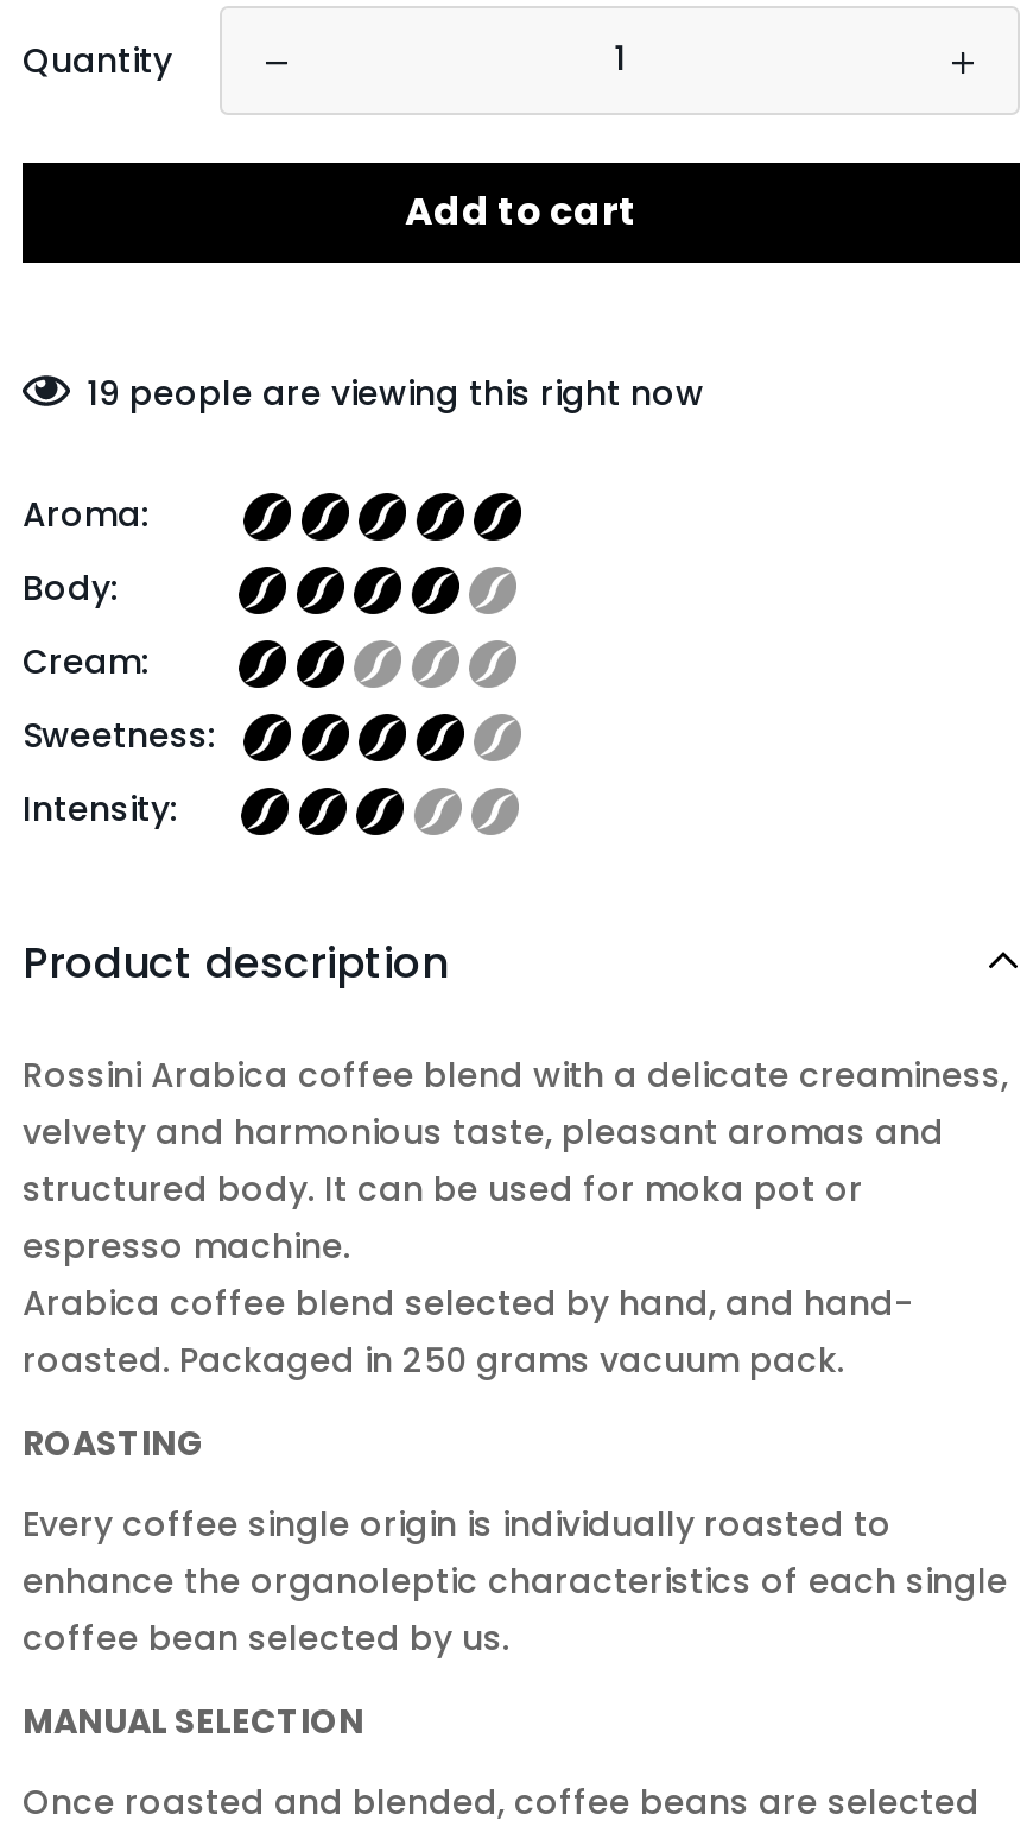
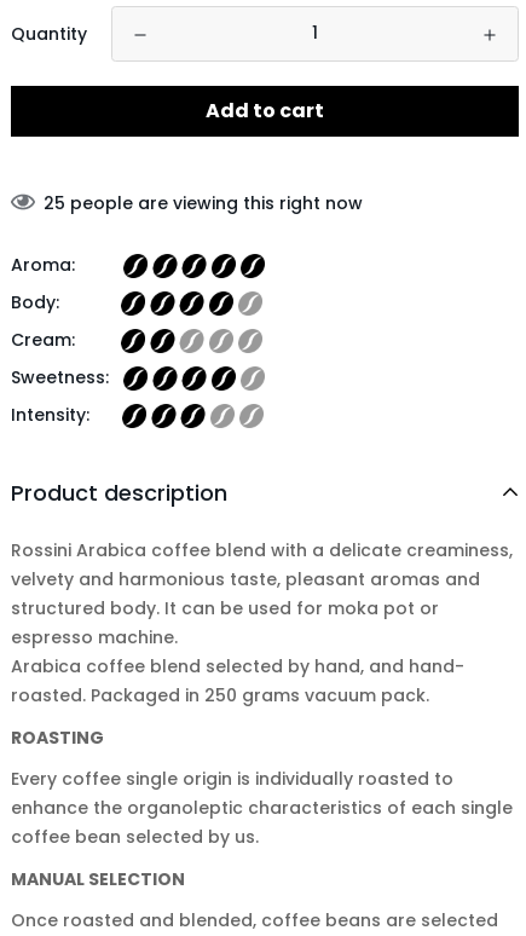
- 19 people are viewing this right now
+ 25 people are viewing this right now
